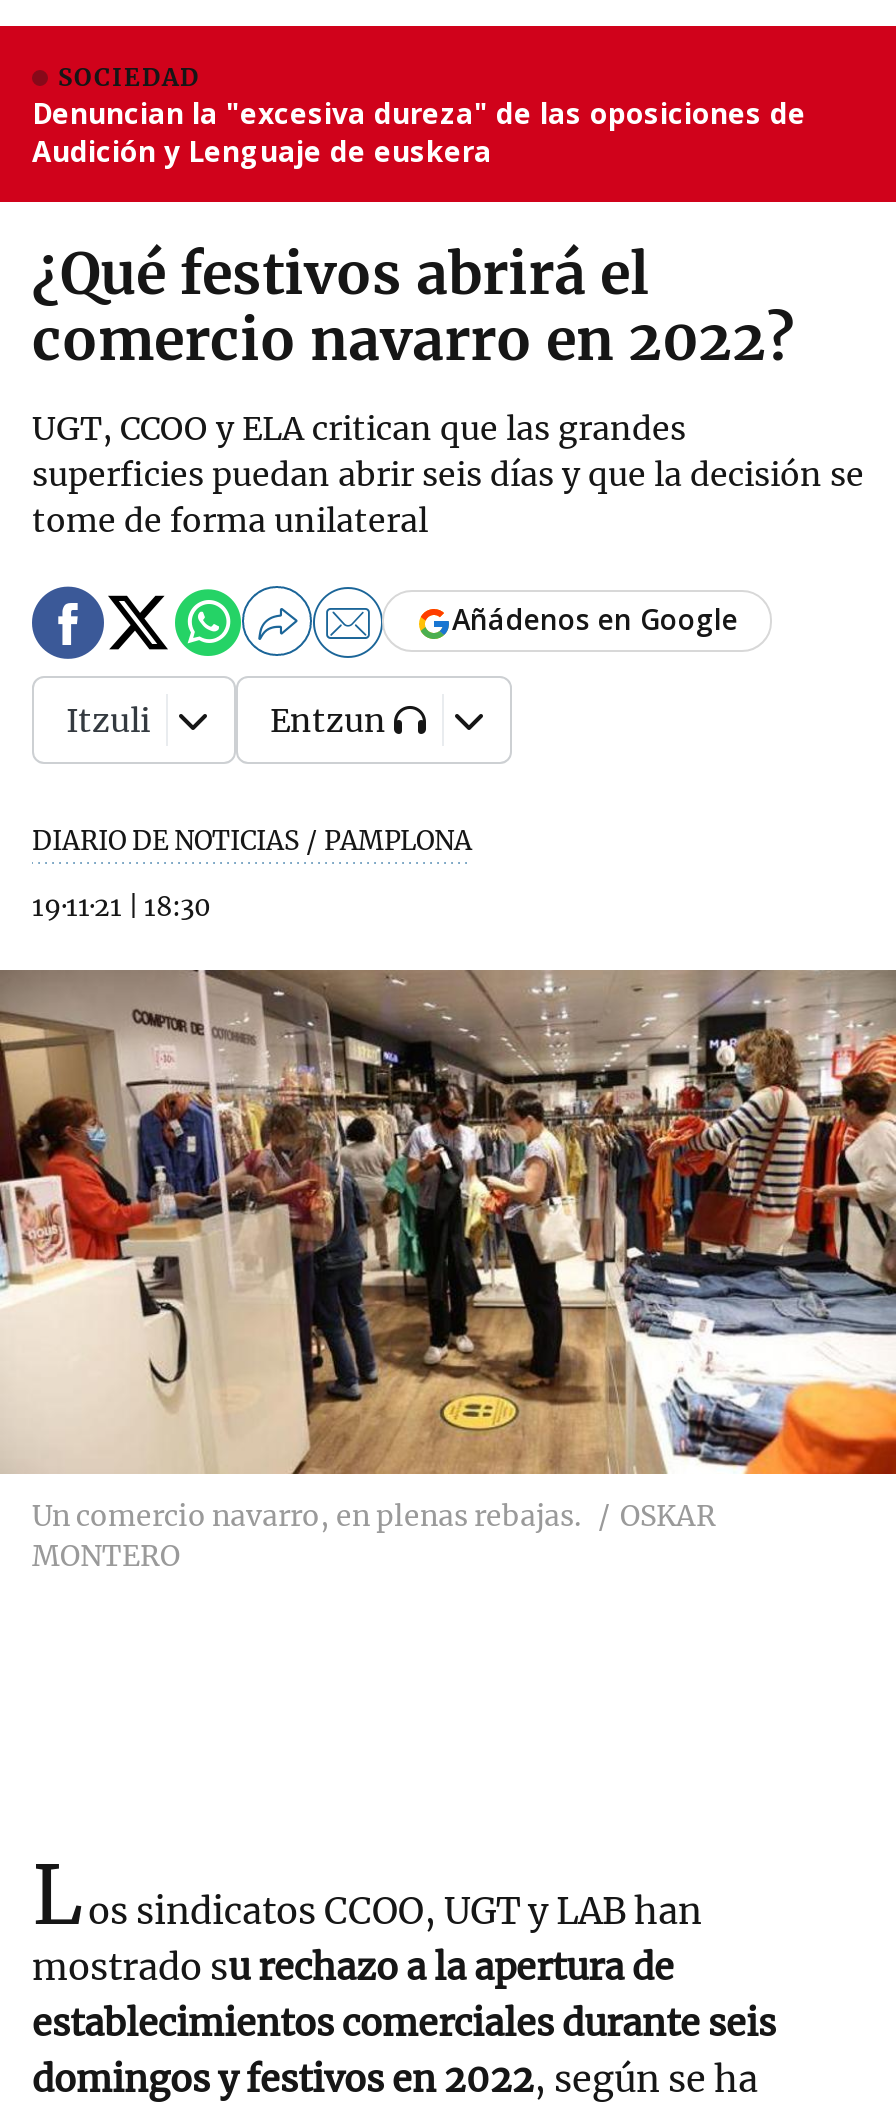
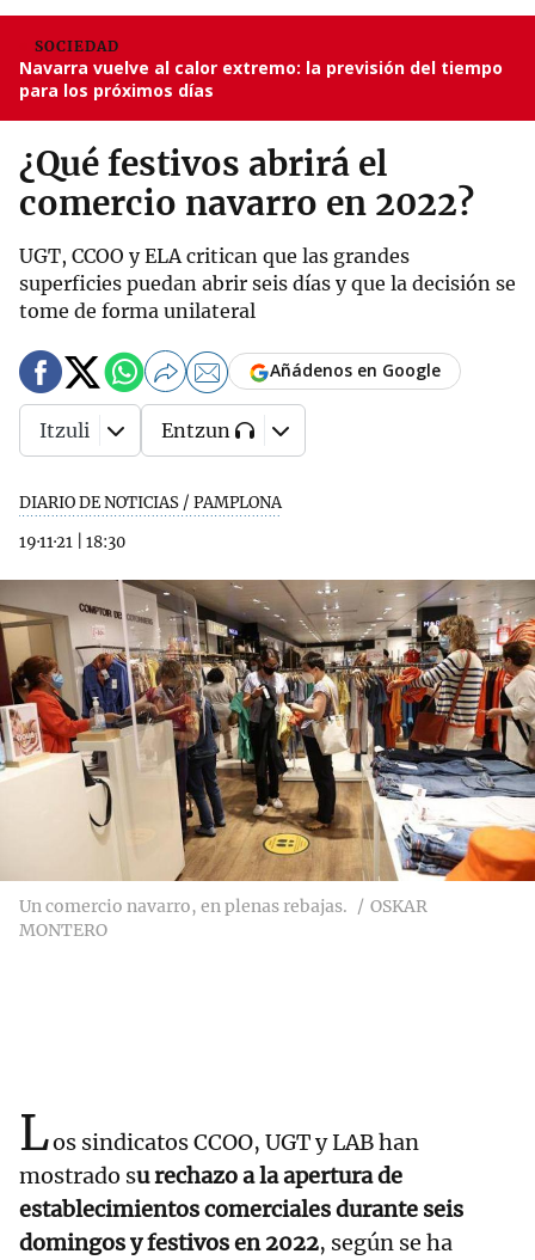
- Denuncian la "excesiva dureza" de las oposiciones de
- Audición y Lenguaje de euskera
+ Navarra vuelve al calor extremo: la previsión del tiempo
+ para los próximos días
